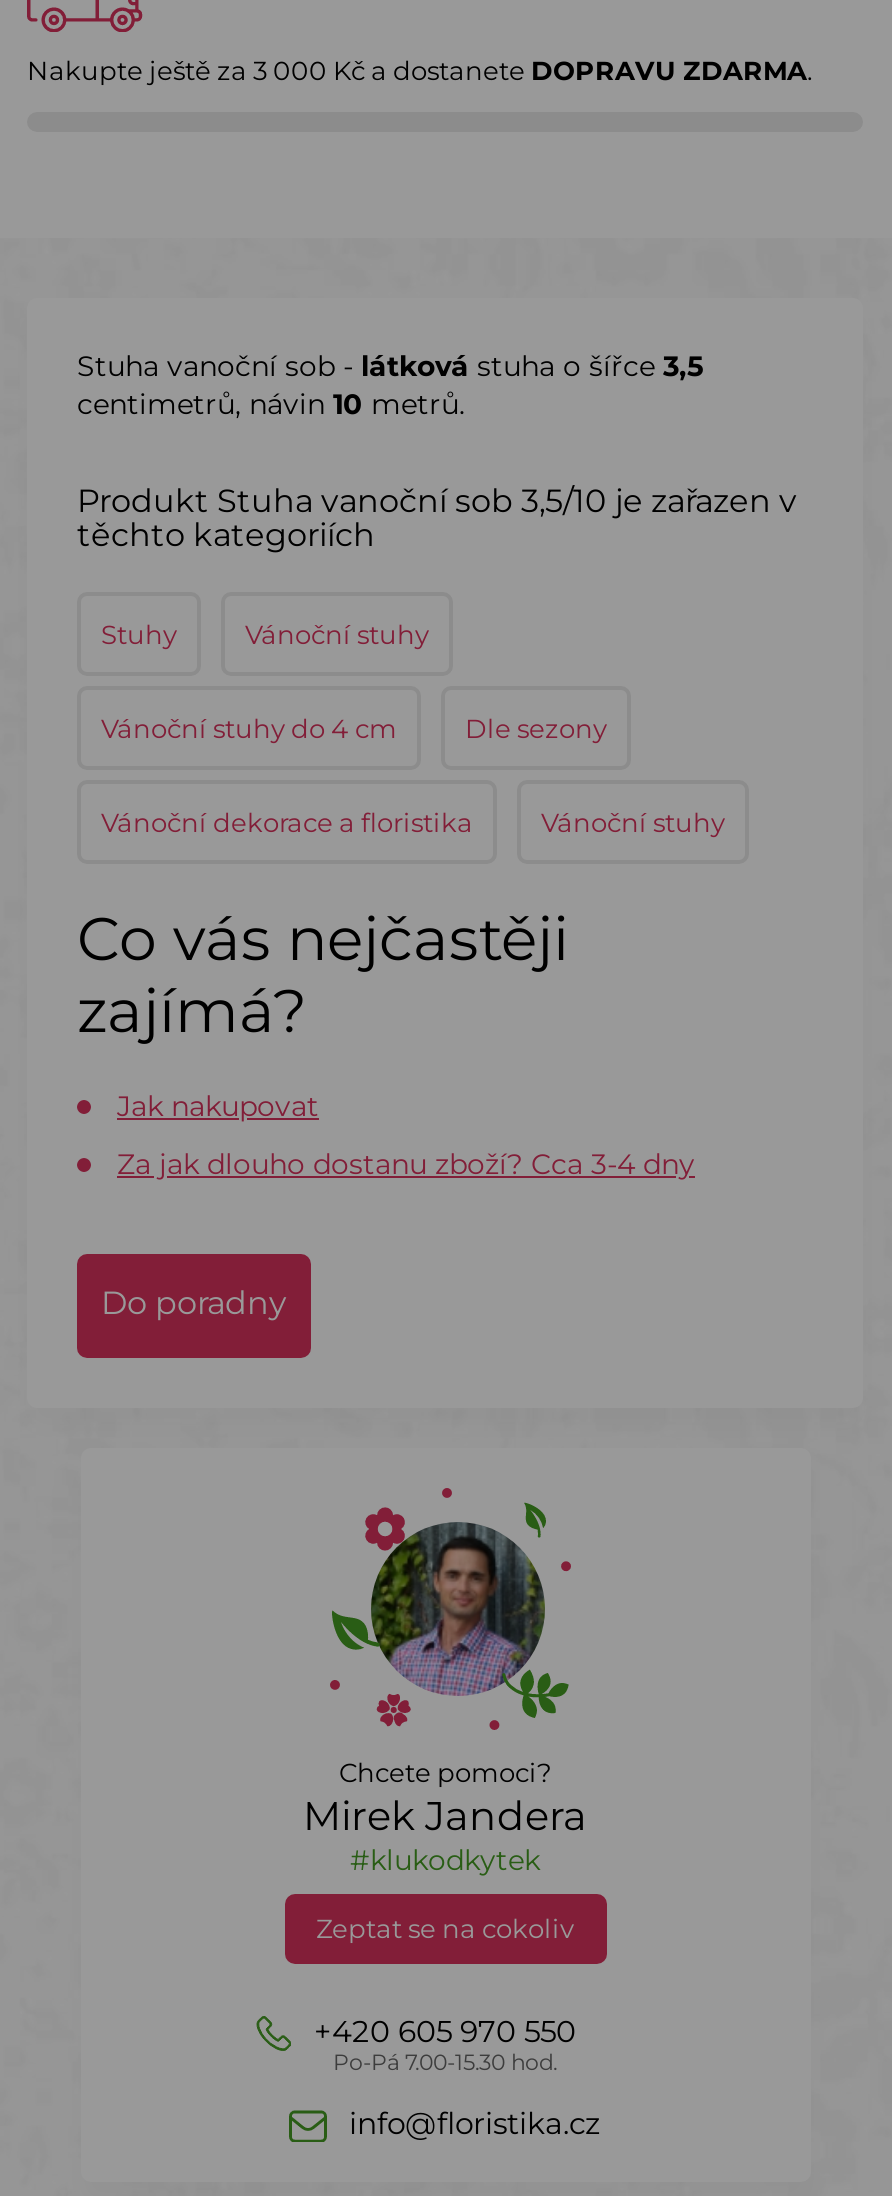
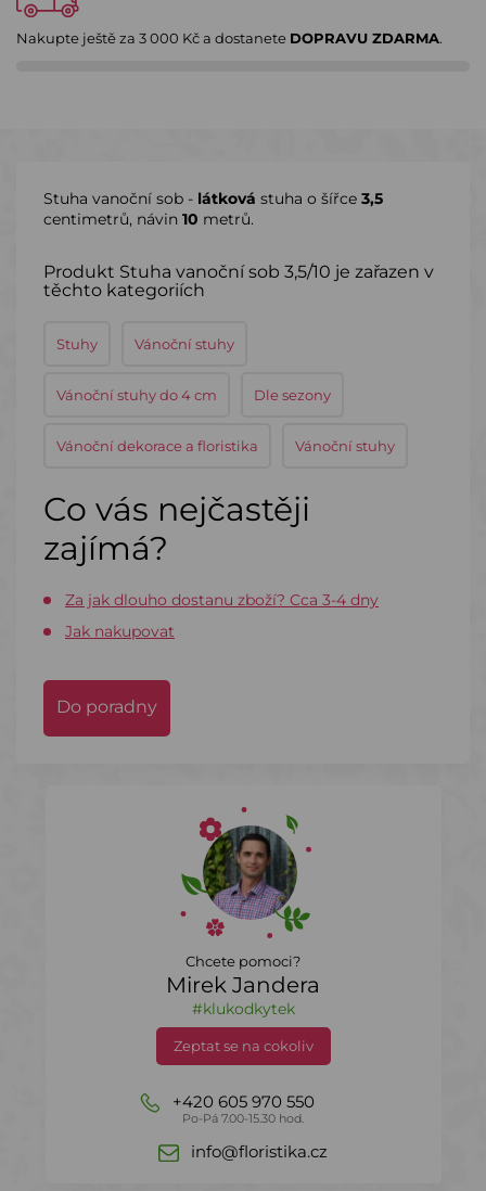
moved down: Jak nakupovat

moved up: Za jak dlouho dostanu zboží? Cca 3-4 dny
